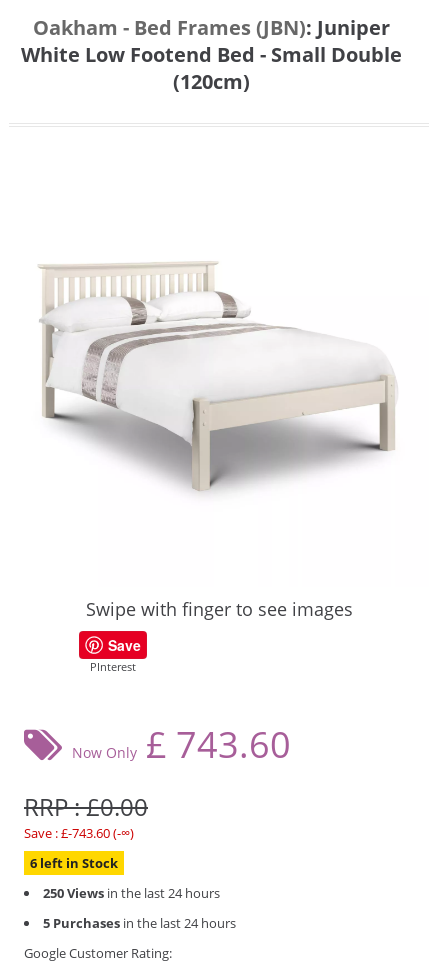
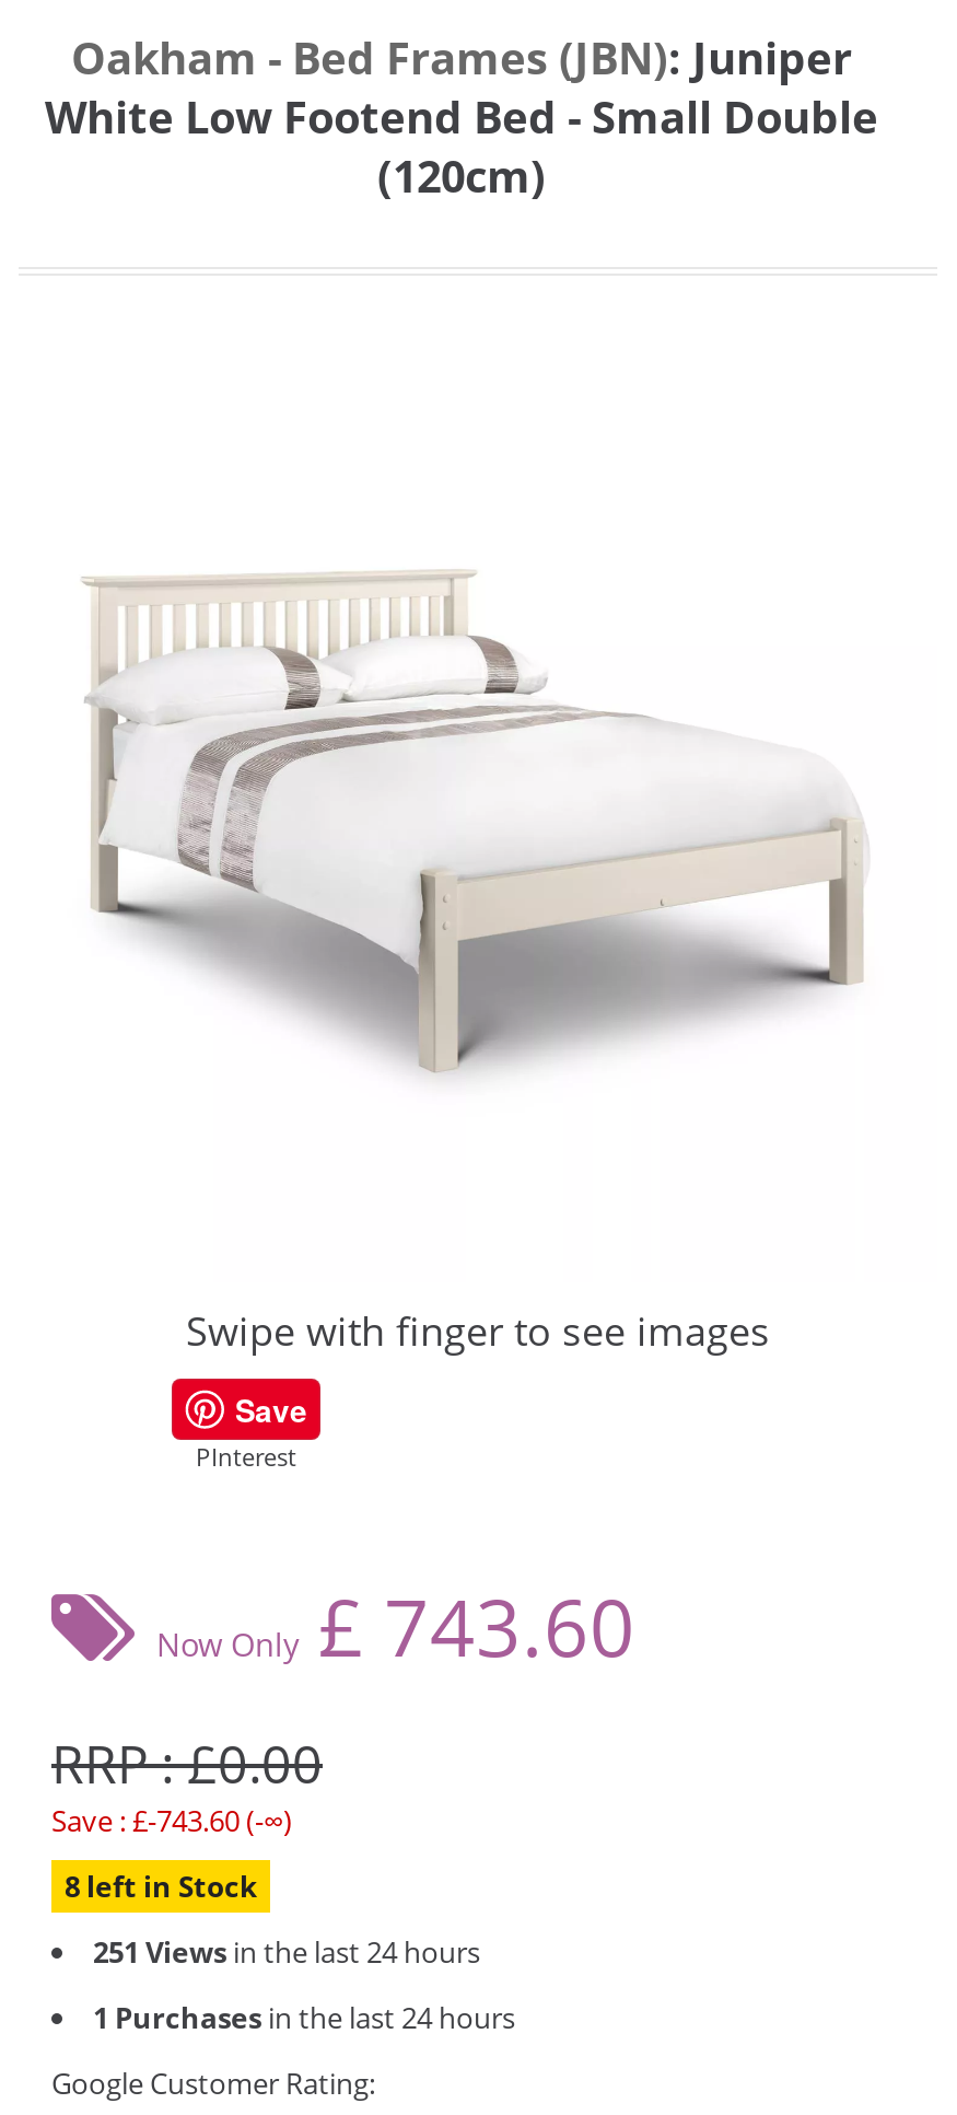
- 6 left in Stock
+ 8 left in Stock

- 250 Views in the last 24 hours
+ 251 Views in the last 24 hours

- 5 Purchases in the last 24 hours
+ 1 Purchases in the last 24 hours
